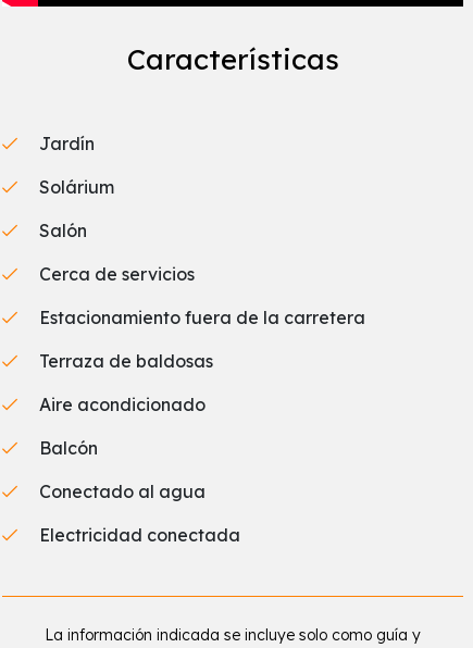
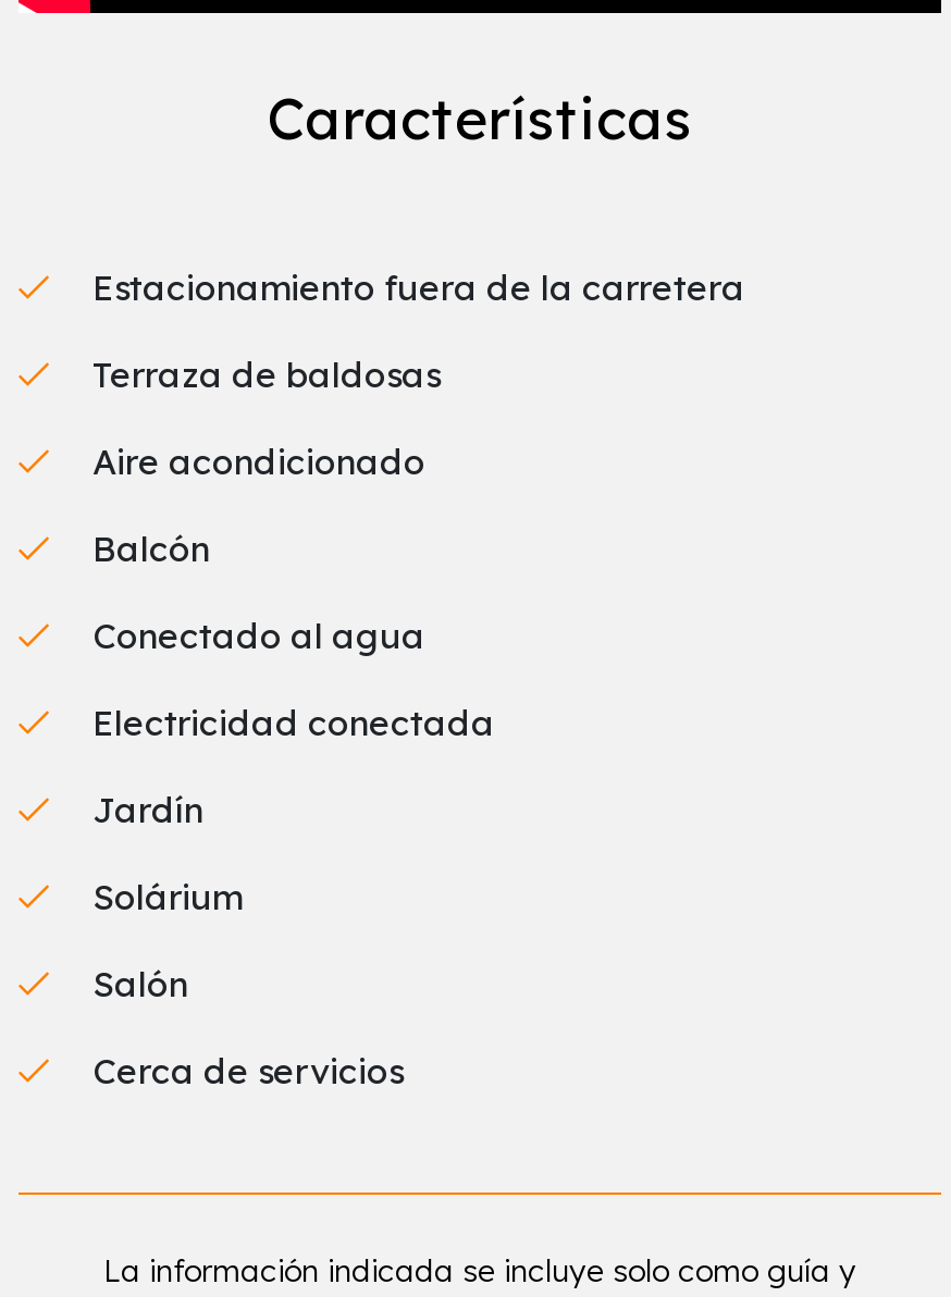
moved down: Jardín | Solárium | Salón | Cerca de servicios

moved up: Estacionamiento fuera de la carretera | Terraza de baldosas | Aire acondicionado | Balcón | Conectado al agua | Electricidad conectada
